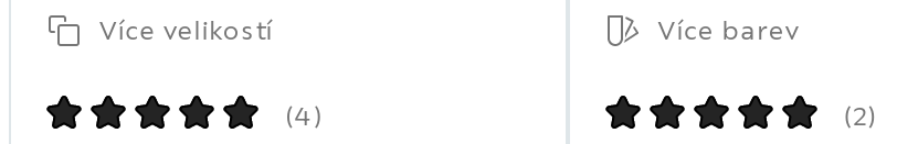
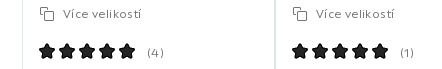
- Více barev
+ Více velikostí

- (2)
+ (1)
